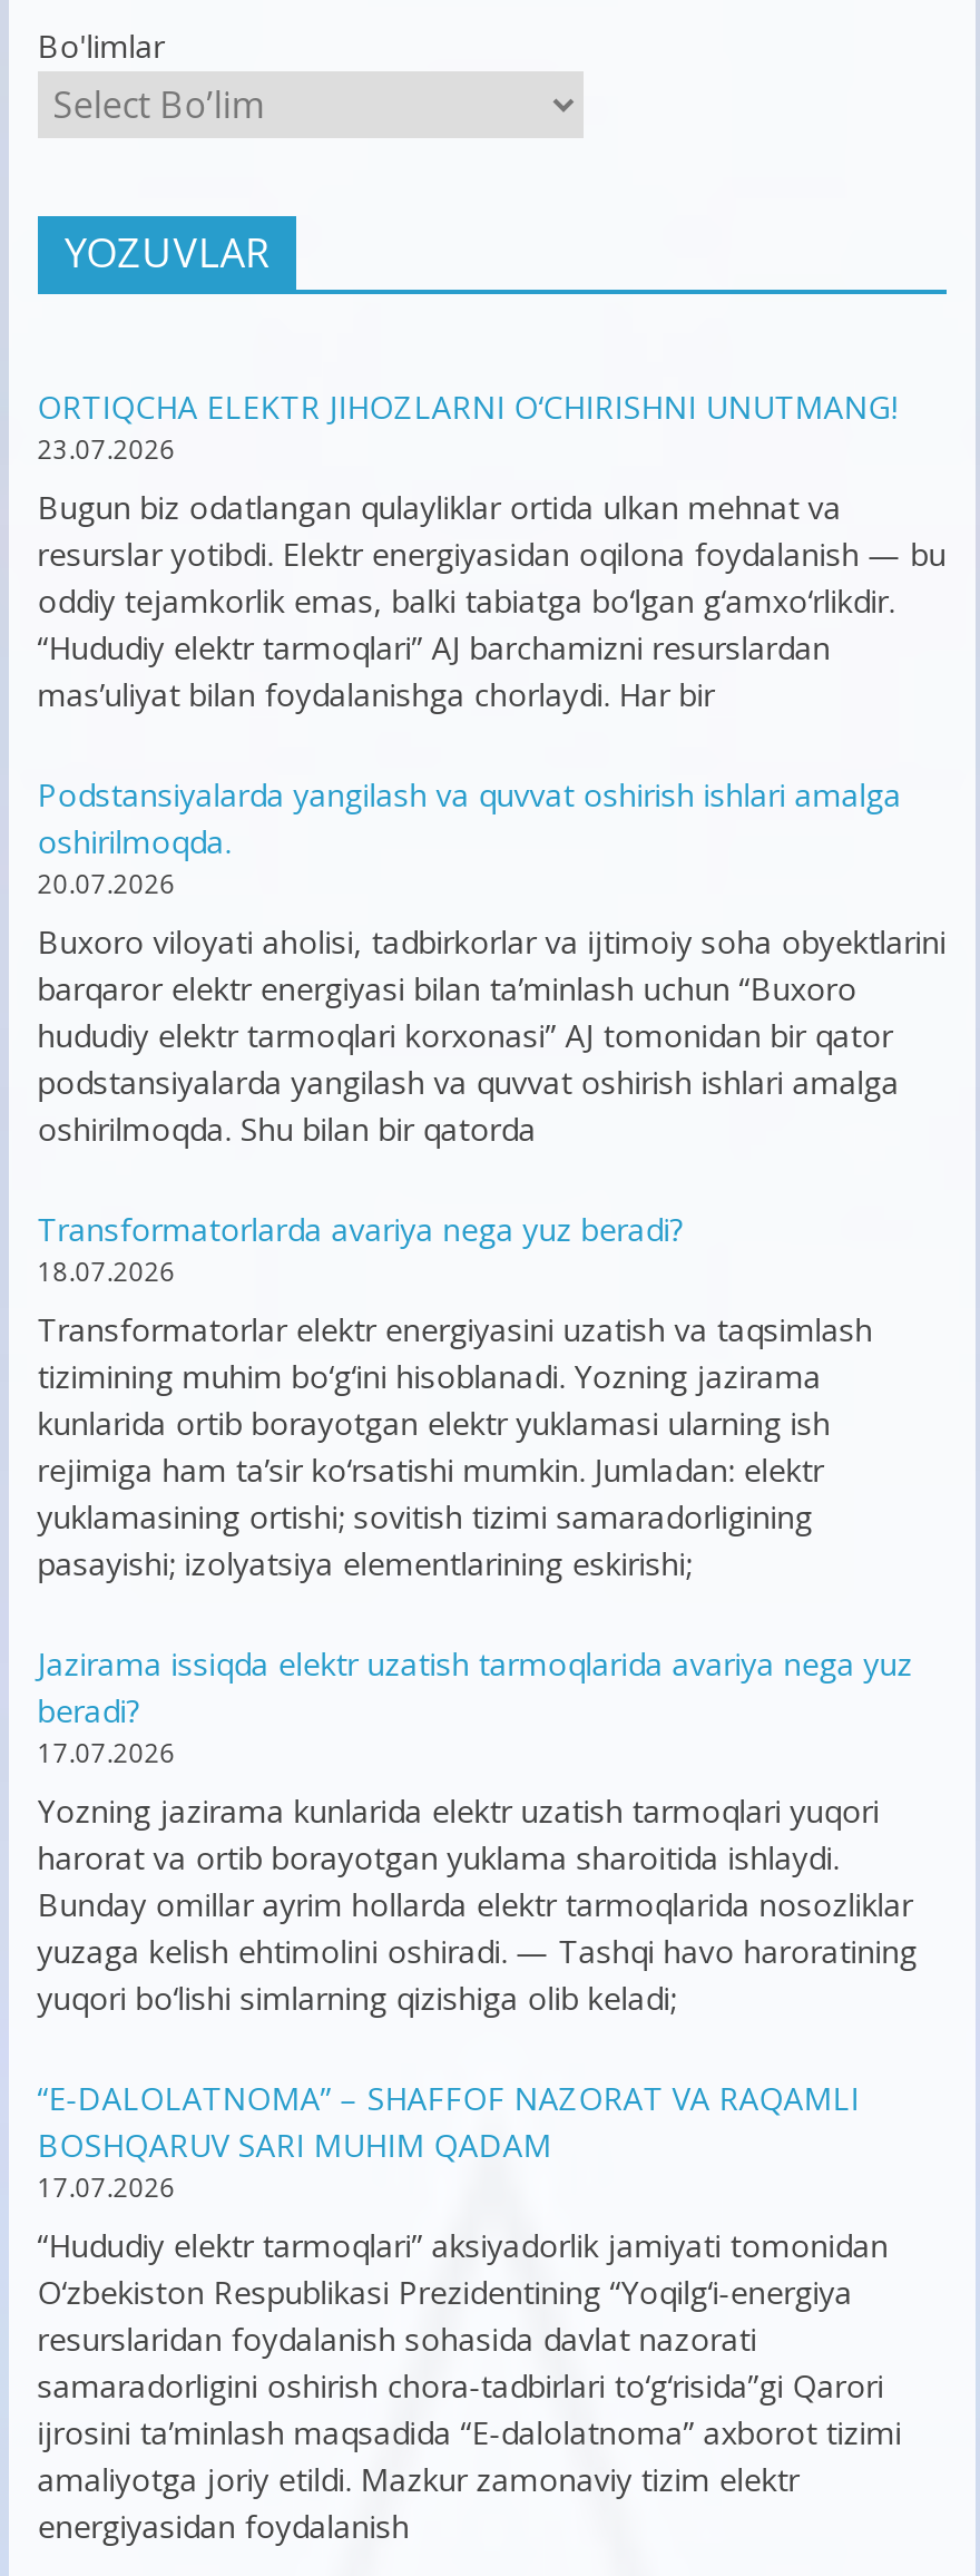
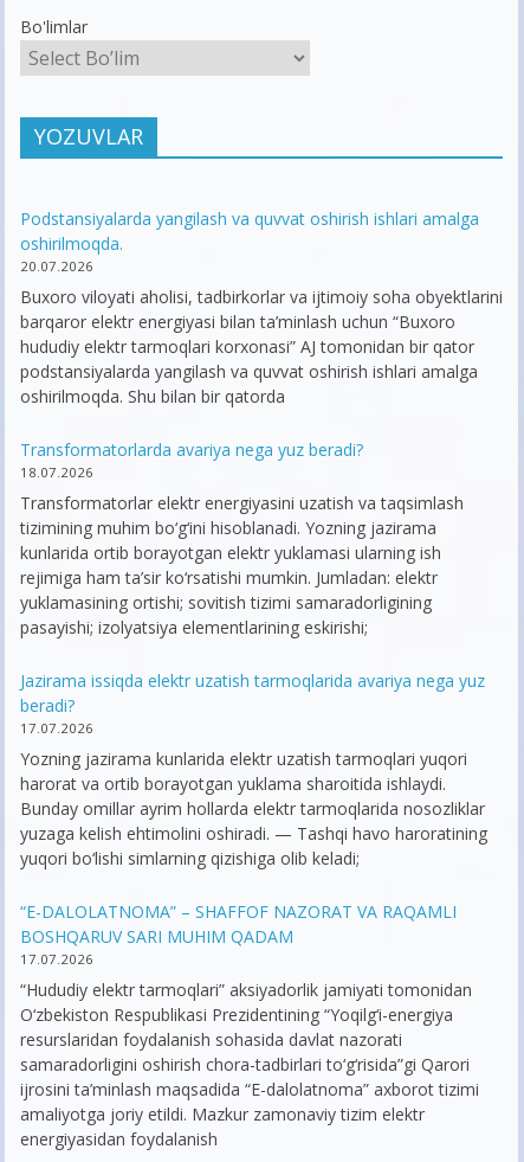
- ORTIQCHA ELEKTR JIHOZLARNI O‘CHIRISHNI UNUTMANG!
- 23.07.2026
- Bugun biz odatlangan qulayliklar ortida ulkan mehnat va
- resurslar yotibdi. Elektr energiyasidan oqilona foydalanish — bu
- oddiy tejamkorlik emas, balki tabiatga bo‘lgan g‘amxo‘rlikdir.
- “Hududiy elektr tarmoqlari” AJ barchamizni resurslardan
- mas’uliyat bilan foydalanishga chorlaydi. Har bir
